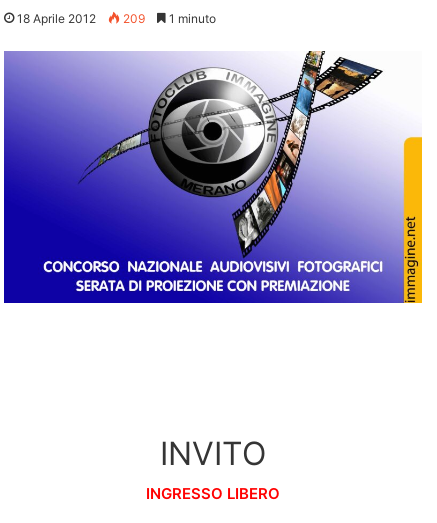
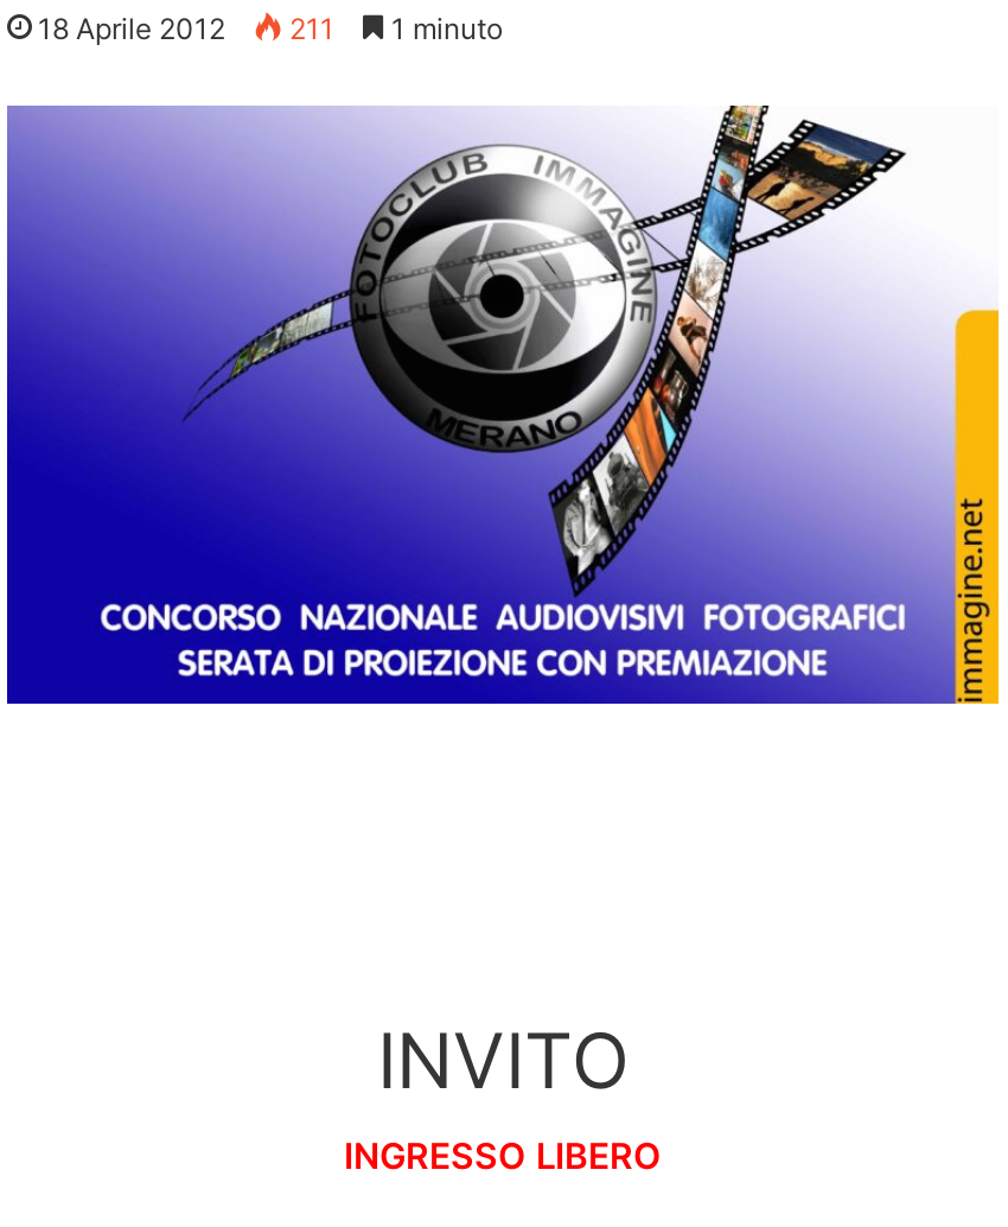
- 18 Aprile 2012 209 1 minuto
+ 18 Aprile 2012 211 1 minuto
